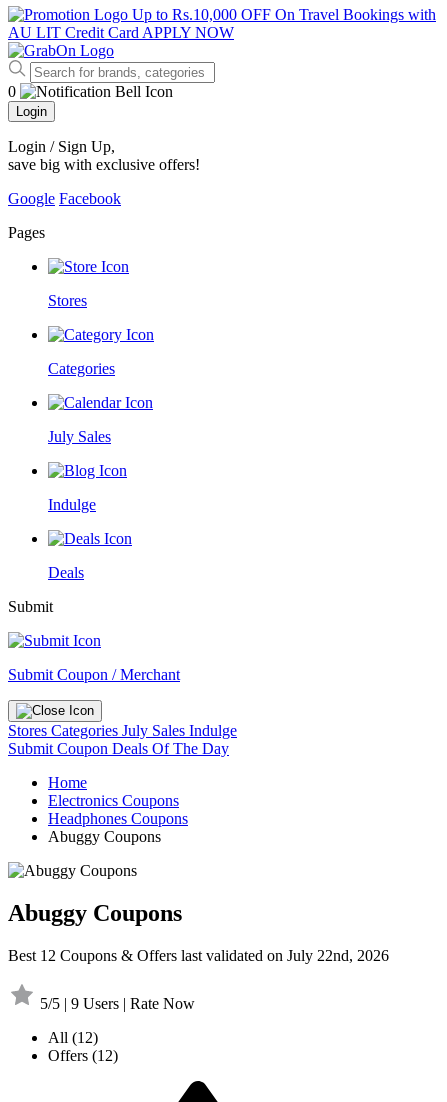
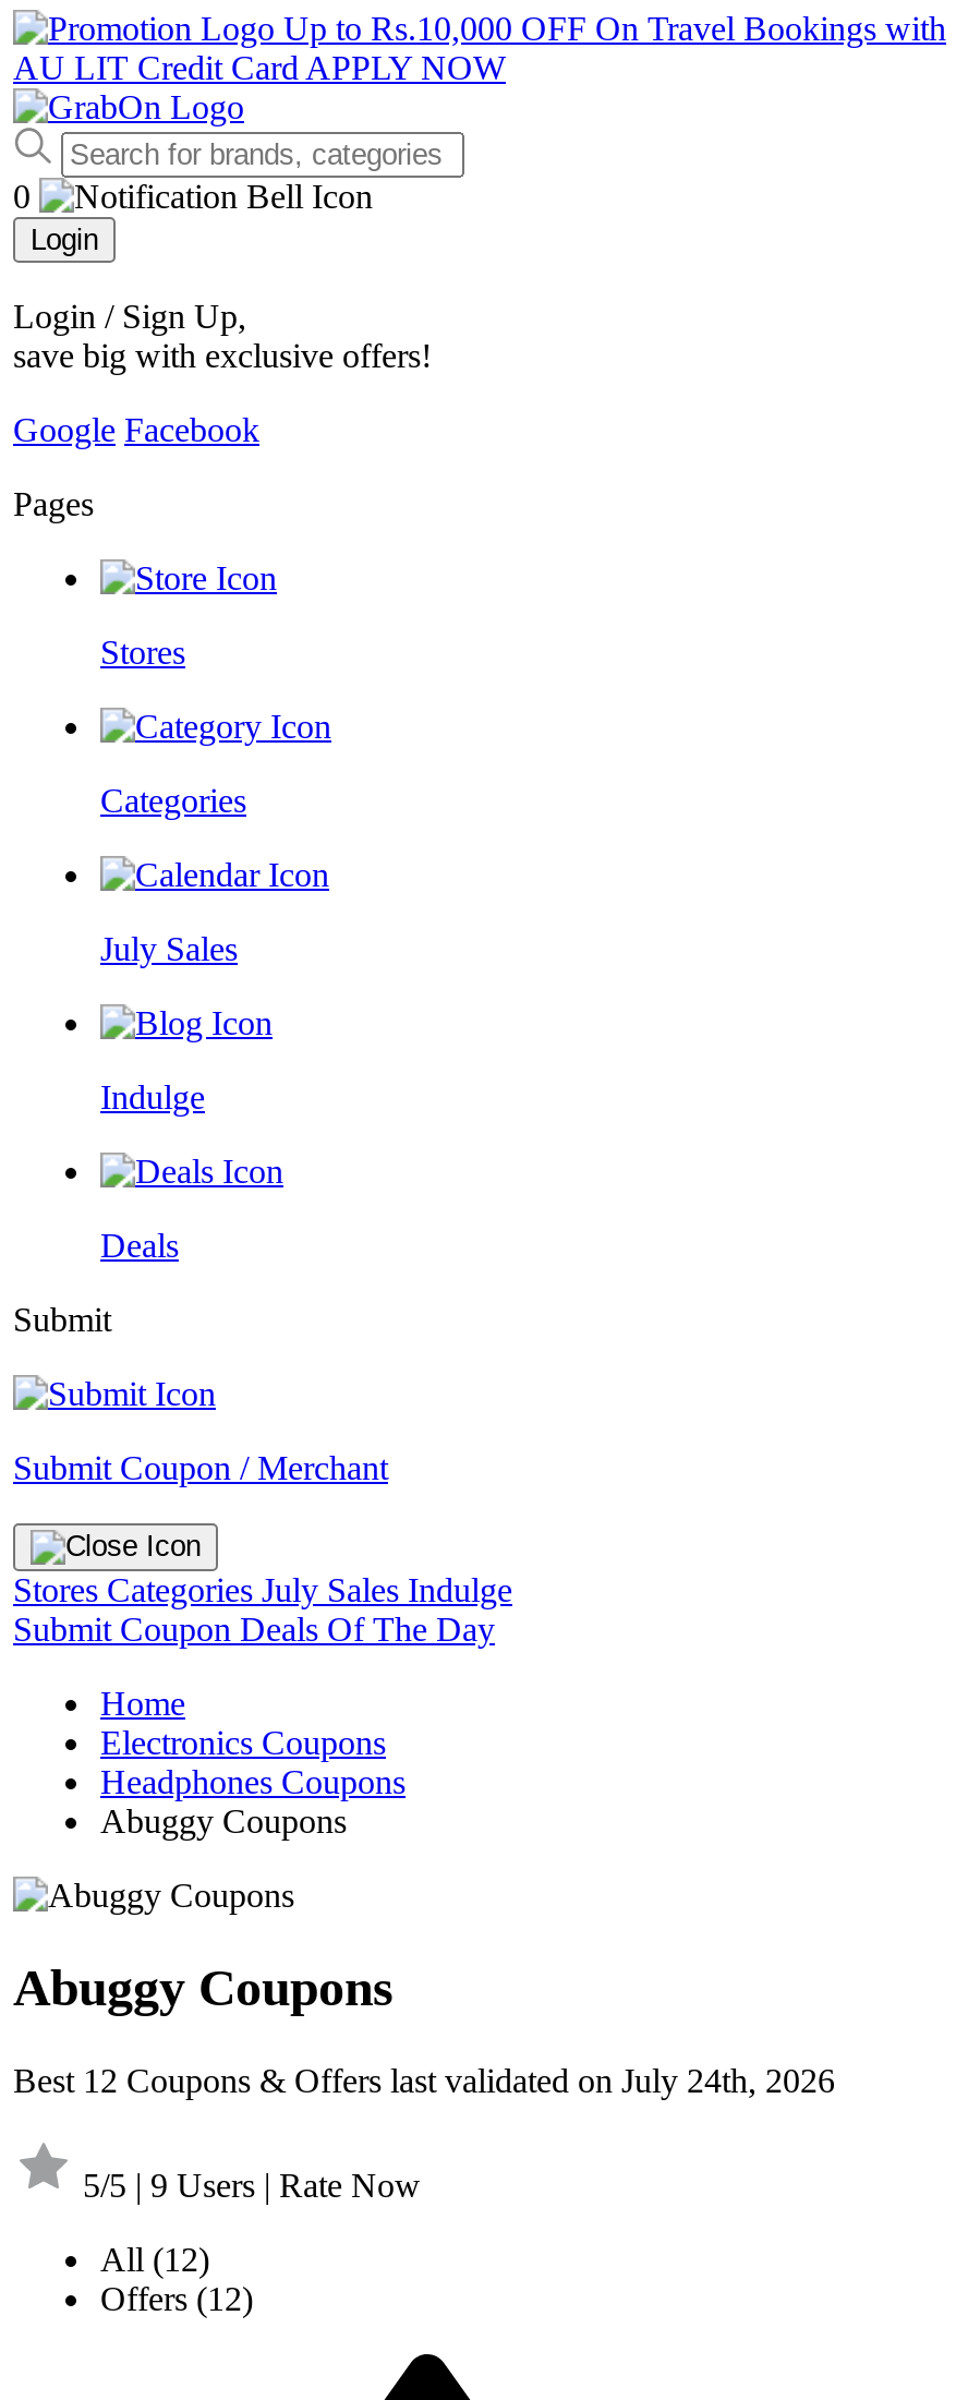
- Best 12 Coupons & Offers last validated on July 22nd, 2026
+ Best 12 Coupons & Offers last validated on July 24th, 2026
